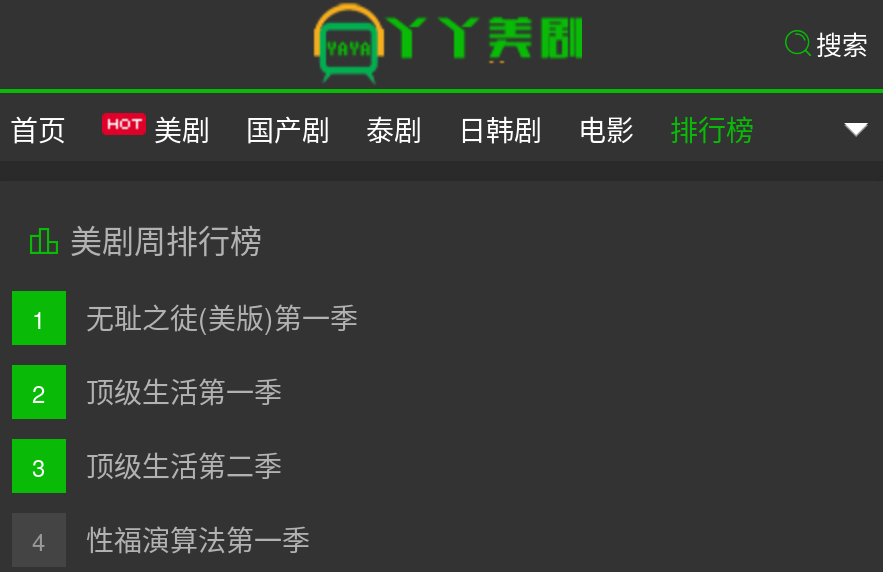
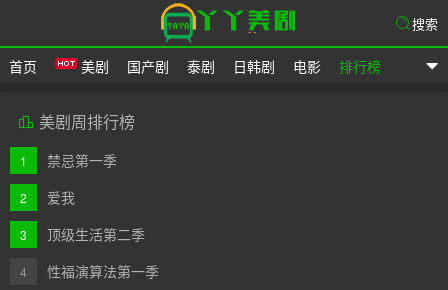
- 无耻之徒(美版)第一季
+ 禁忌第一季

- 顶级生活第一季
+ 爱我
